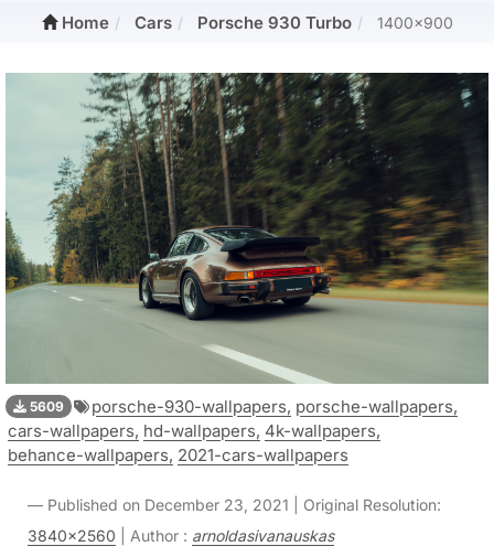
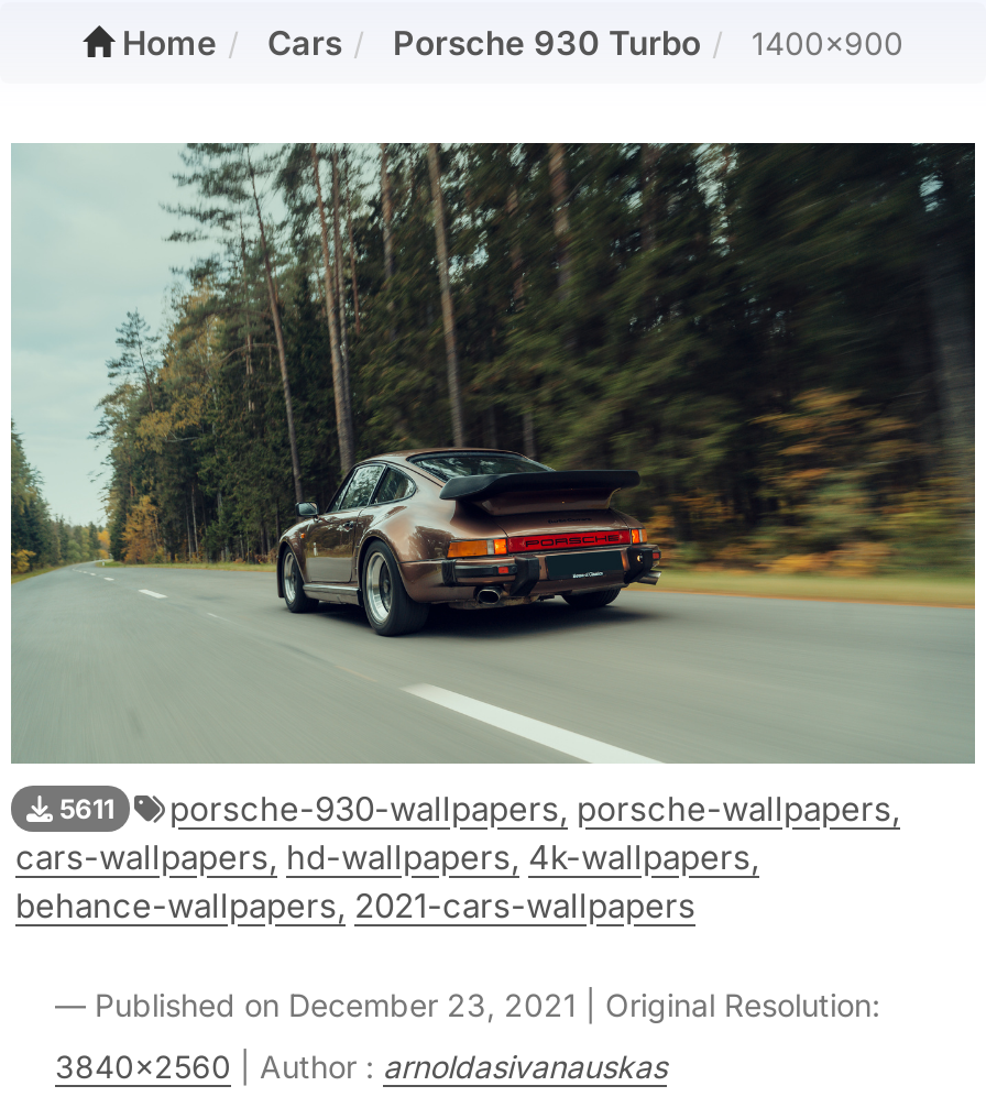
- 5609 porsche-930-wallpapers, porsche-wallpapers,
+ 5611 porsche-930-wallpapers, porsche-wallpapers,
